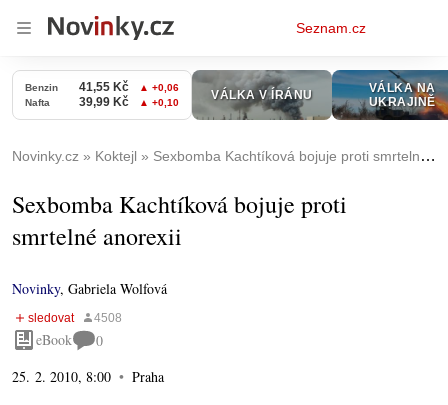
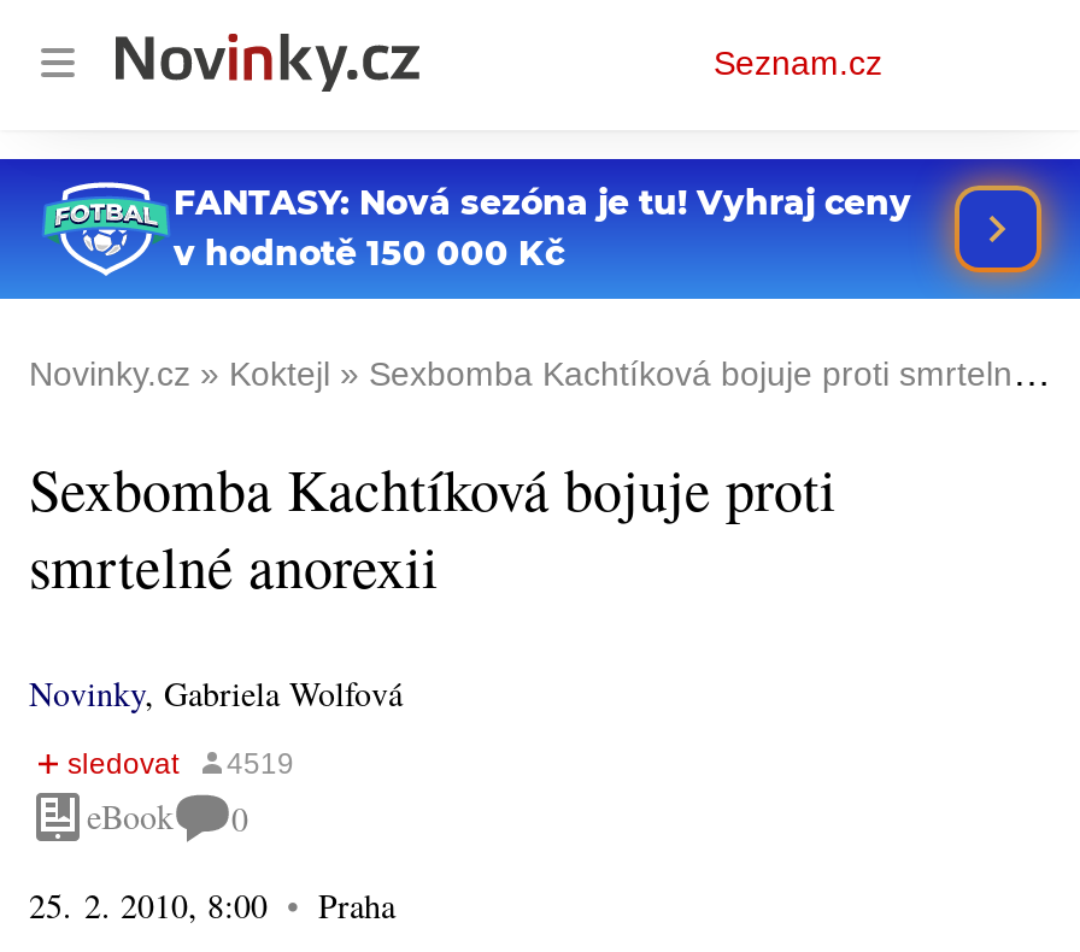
- [image]
+ [image]
